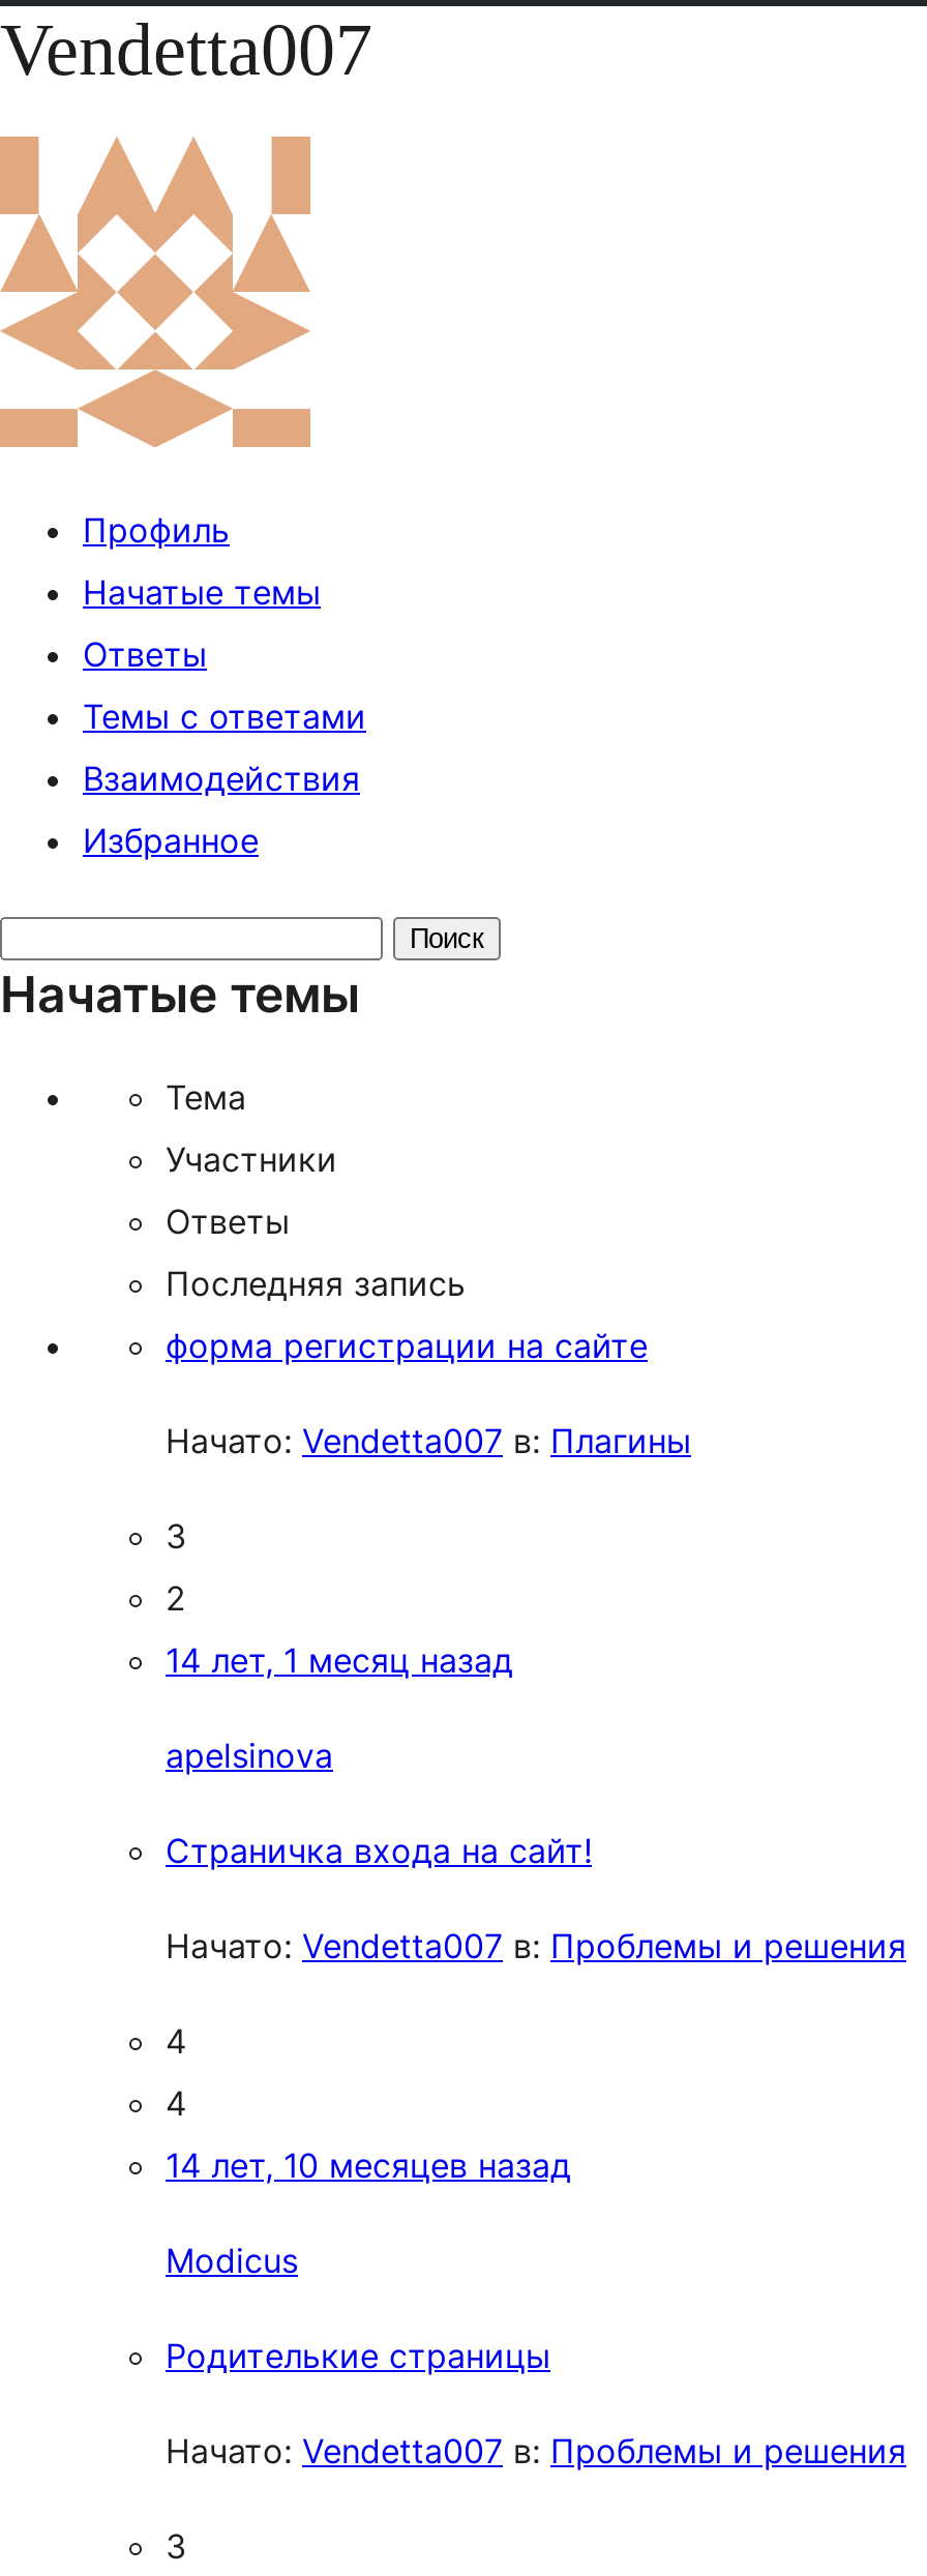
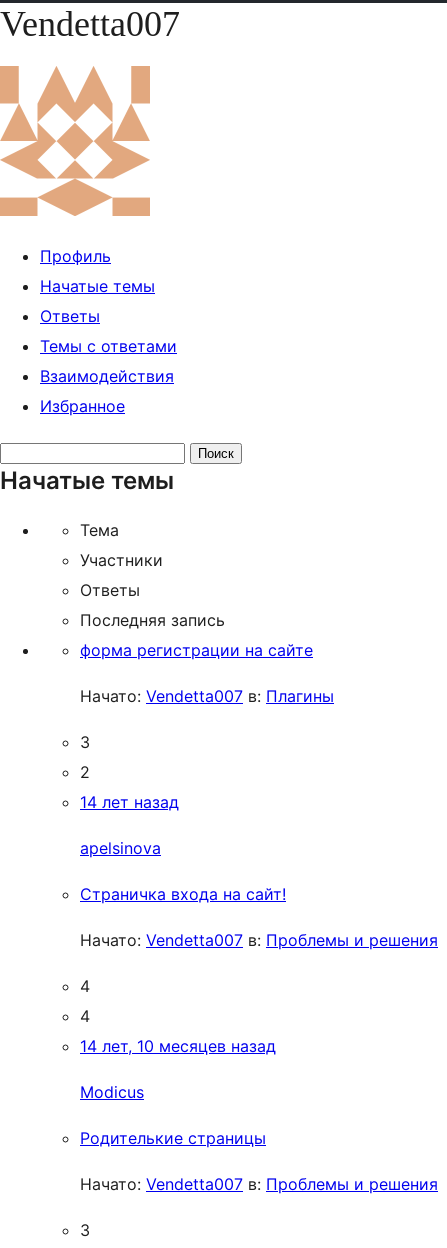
- 14 лет, 1 месяц назад
+ 14 лет назад
